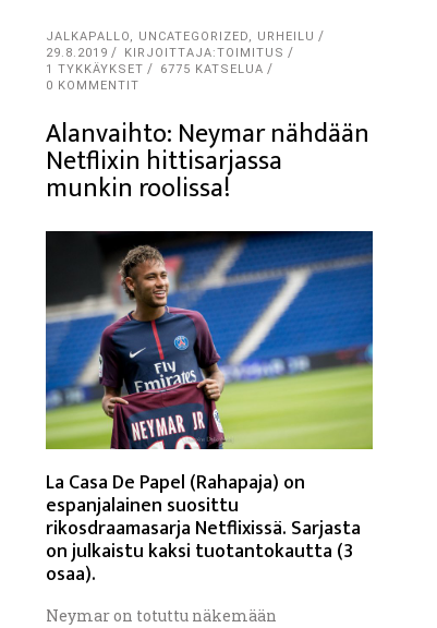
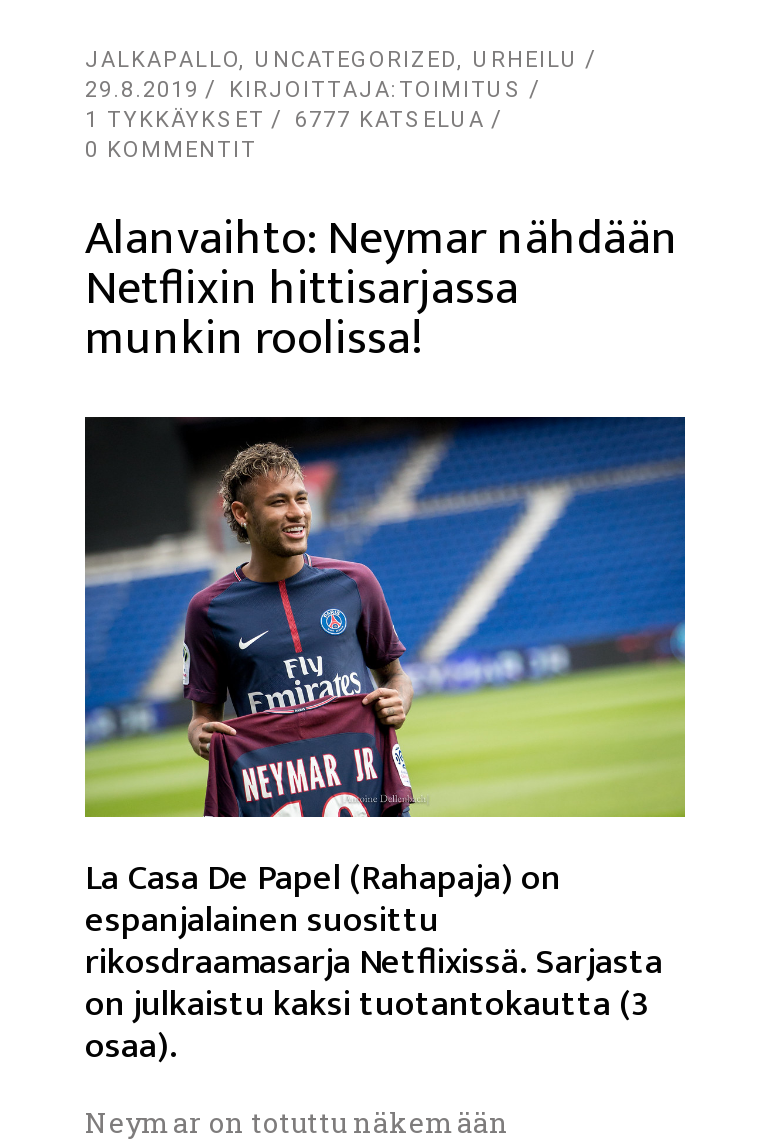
- 1 TYKKÄYKSET 6775 KATSELUA
+ 1 TYKKÄYKSET 6777 KATSELUA
